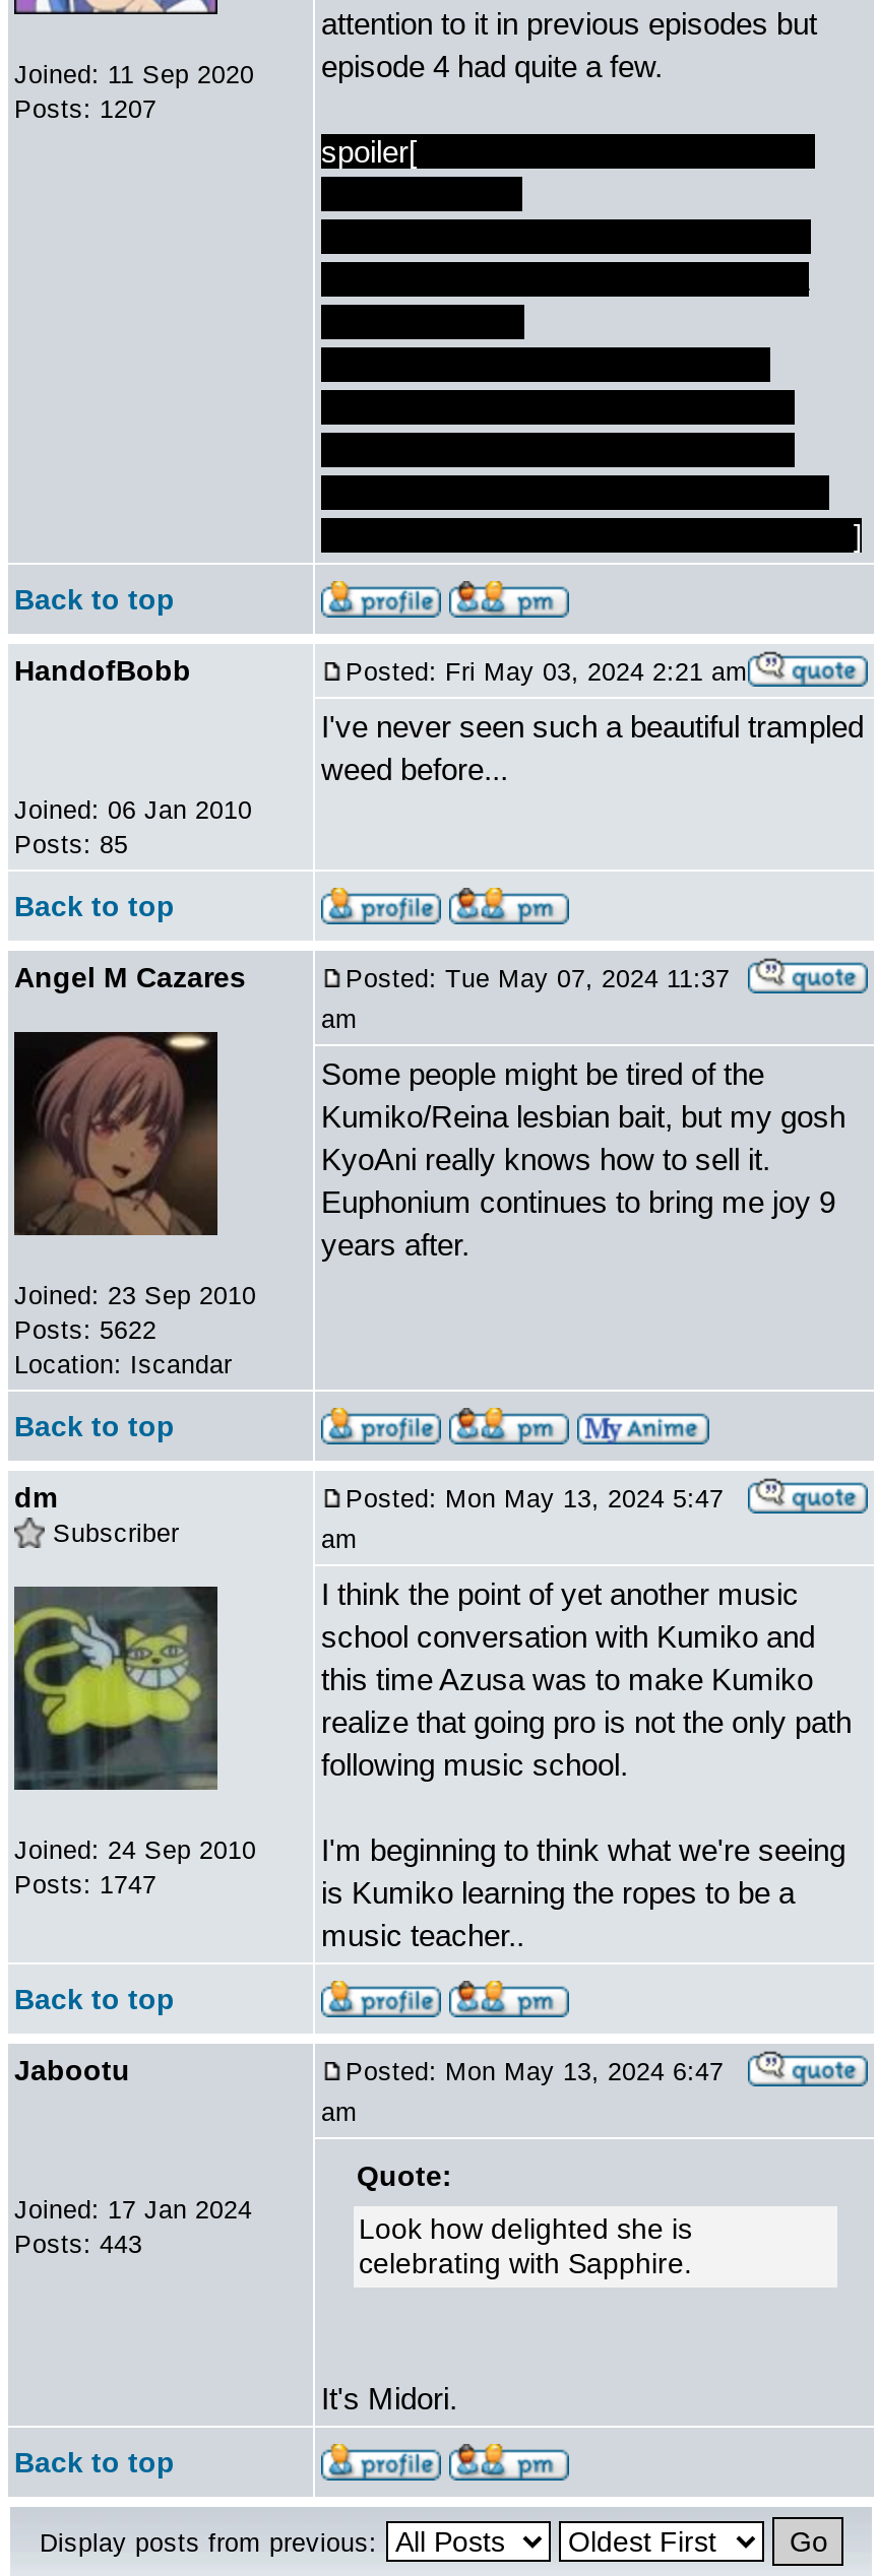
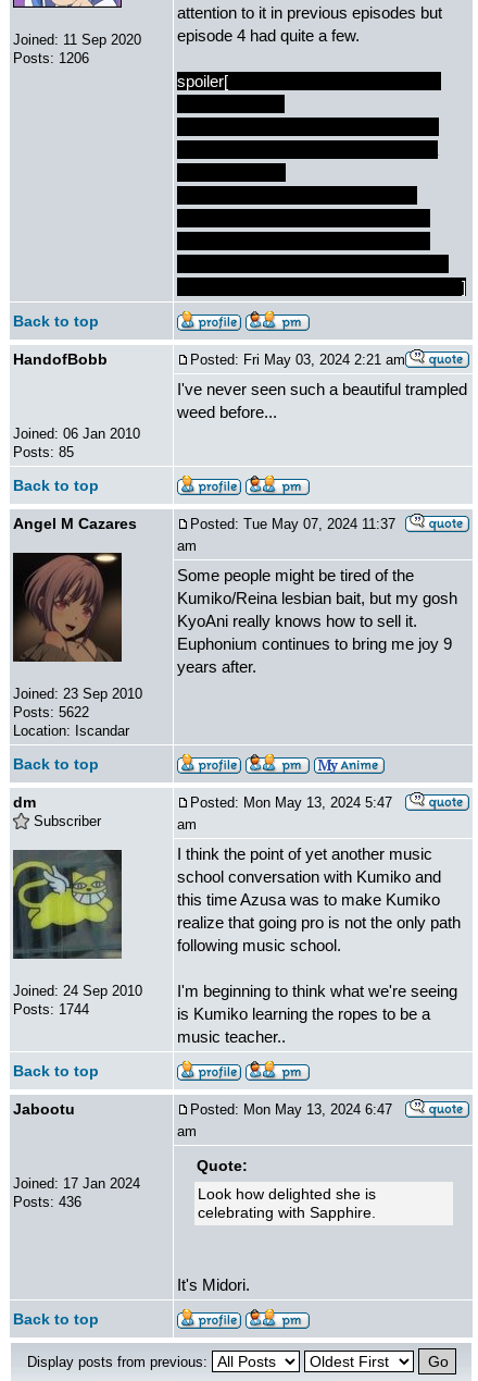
- Posts: 1207
+ Posts: 1206

- Posts: 1747
+ Posts: 1744

- Posts: 443
+ Posts: 436
